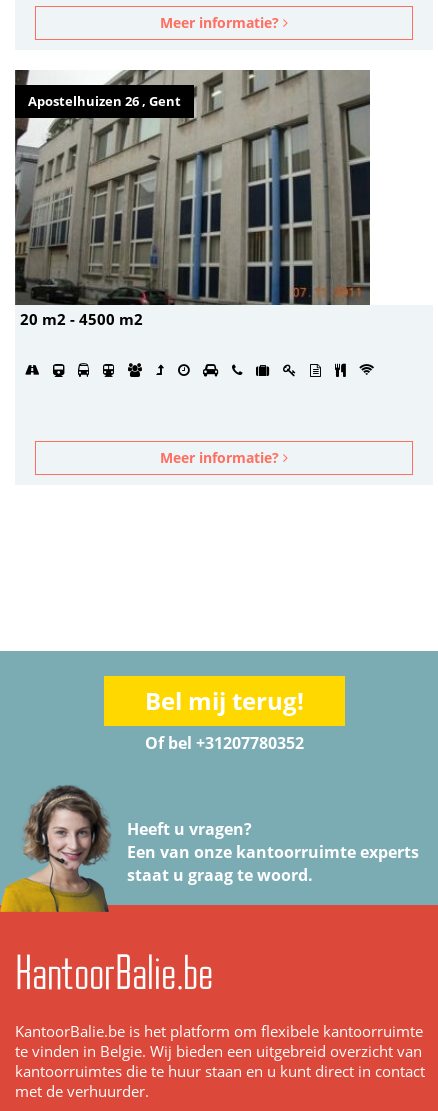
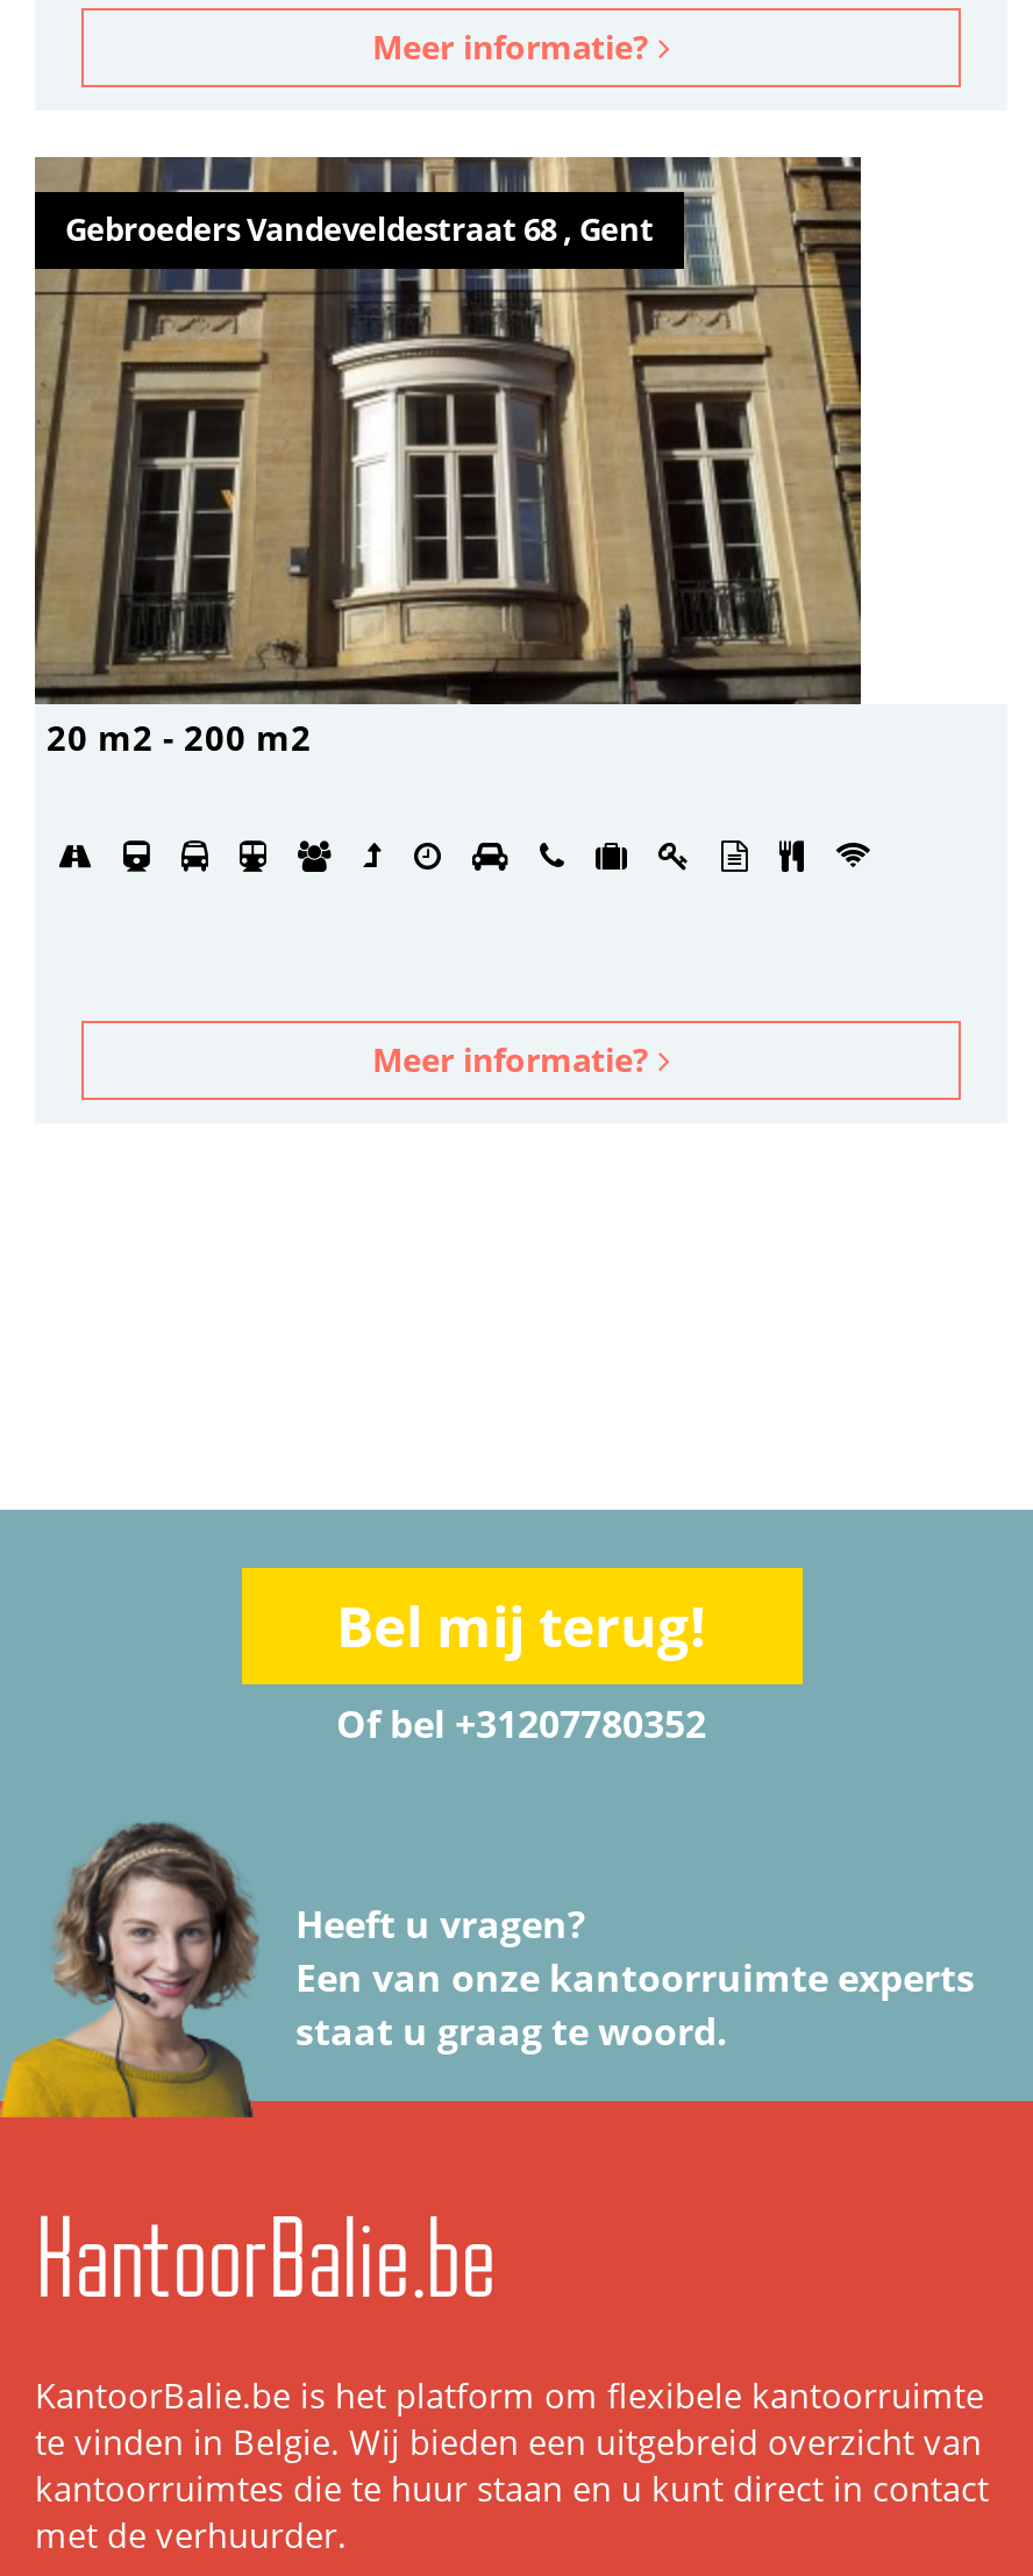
- [image]
- Apostelhuizen 26 , Gent
+ [image]
+ Gebroeders Vandeveldestraat 68 , Gent

- 20 m2 - 4500 m2
+ 20 m2 - 200 m2
